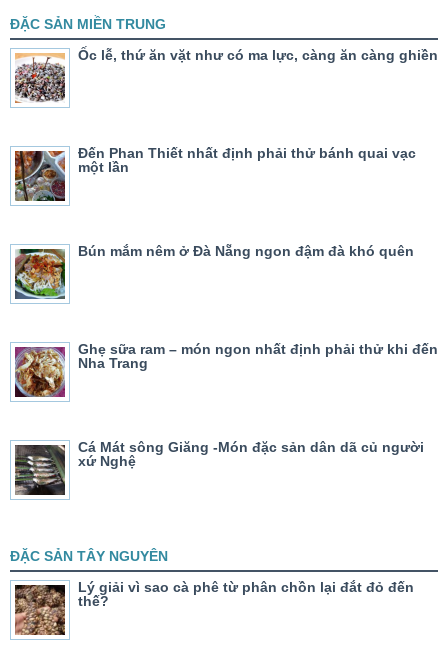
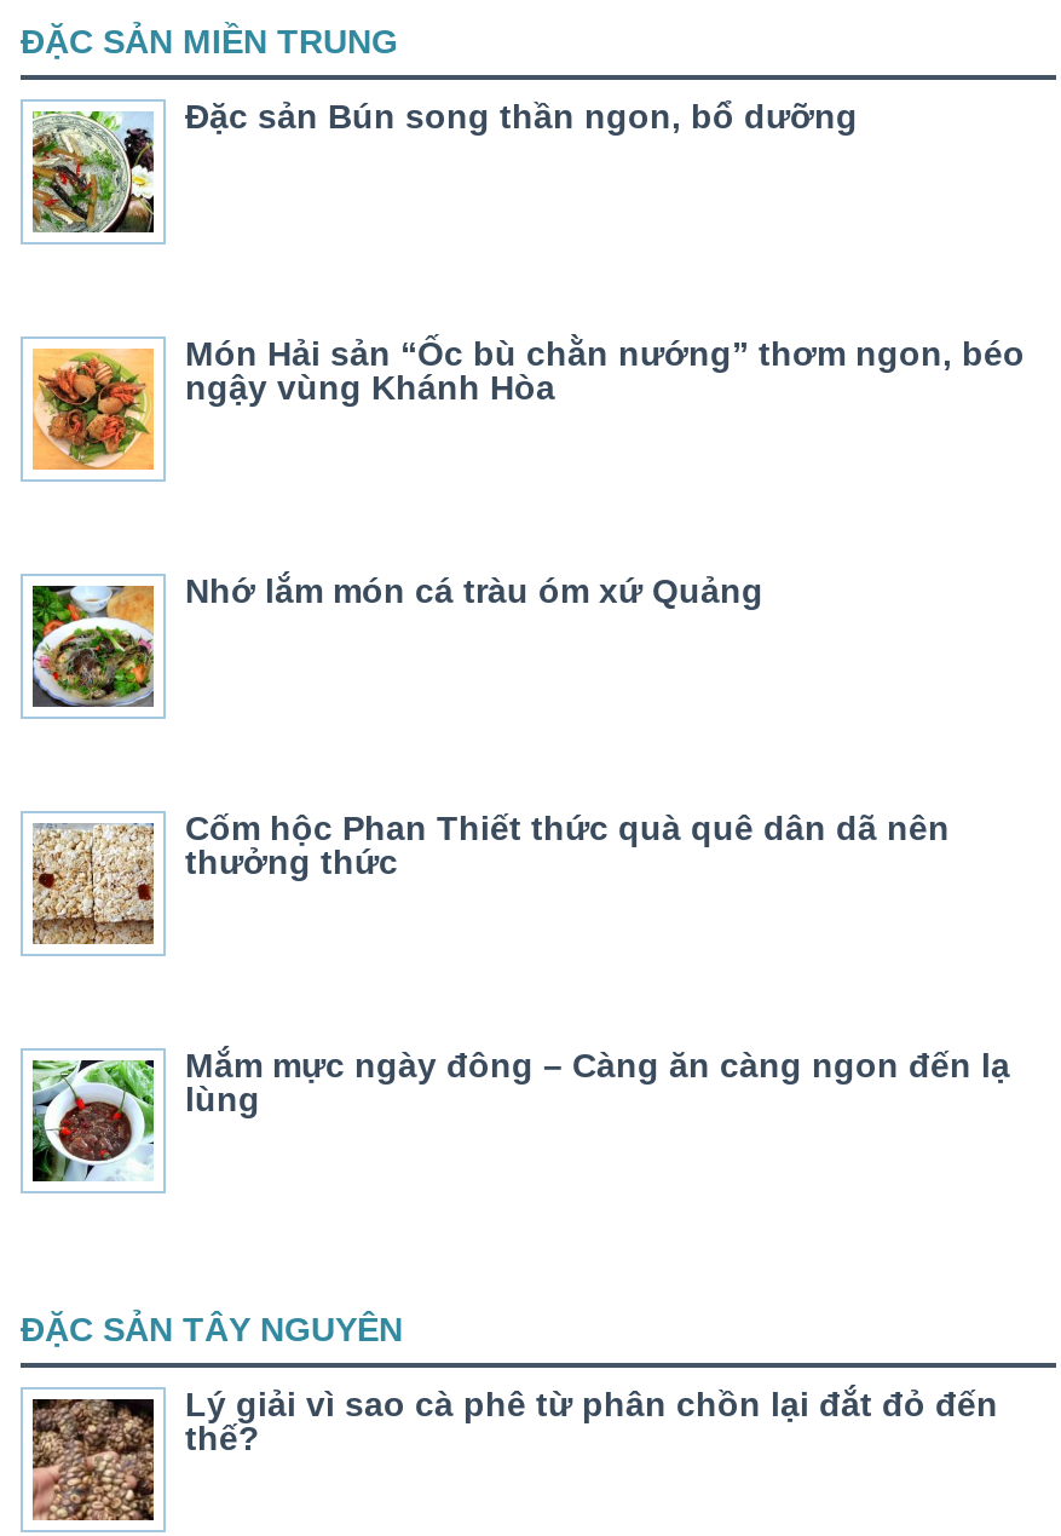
- [image]
- Ốc lễ, thứ ăn vặt như có ma lực, càng ăn càng ghiền
+ [image]
+ Đặc sản Bún song thần ngon, bổ dưỡng

- [image]
- Đến Phan Thiết nhất định phải thử bánh quai vạc
- một lần
+ [image]
+ Món Hải sản “Ốc bù chằn nướng” thơm ngon, béo
+ ngậy vùng Khánh Hòa

- [image]
- Bún mắm nêm ở Đà Nẵng ngon đậm đà khó quên
+ [image]
+ Nhớ lắm món cá tràu óm xứ Quảng

- [image]
- Ghẹ sữa ram – món ngon nhất định phải thử khi đến
- Nha Trang
+ [image]
+ Cốm hộc Phan Thiết thức quà quê dân dã nên
+ thưởng thức

- [image]
- Cá Mát sông Giăng -Món đặc sản dân dã củ người
- xứ Nghệ
+ [image]
+ Mắm mực ngày đông – Càng ăn càng ngon đến lạ
+ lùng
